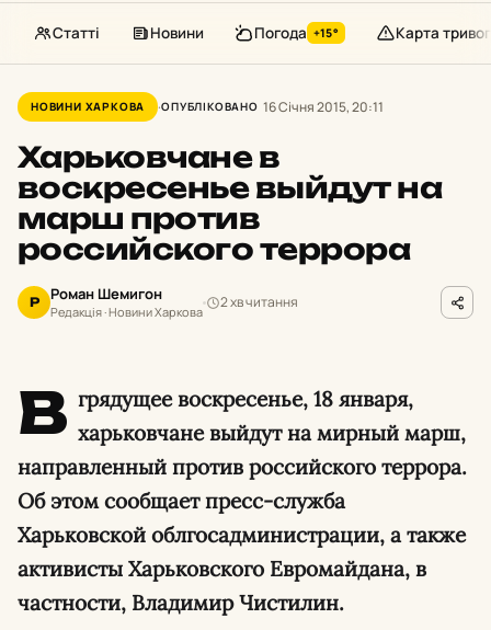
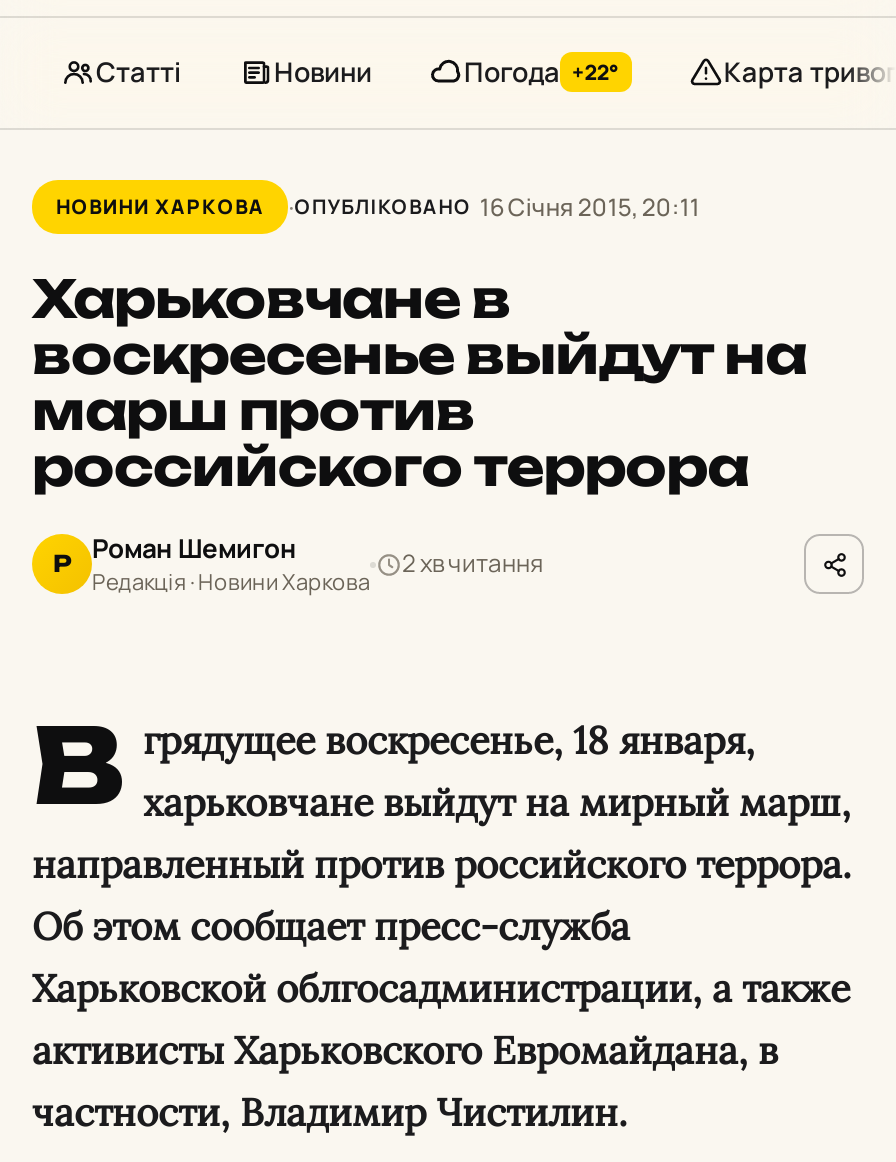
- Погода +15°
+ Погода +22°
